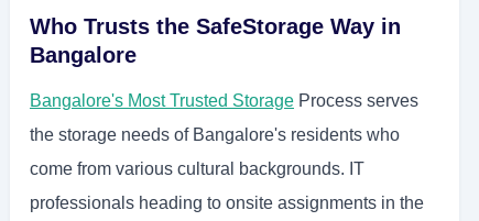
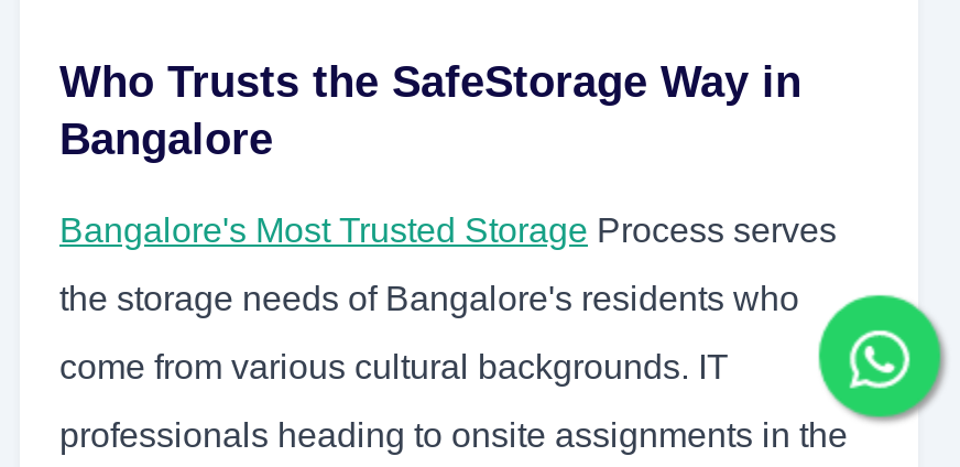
+ [image]
